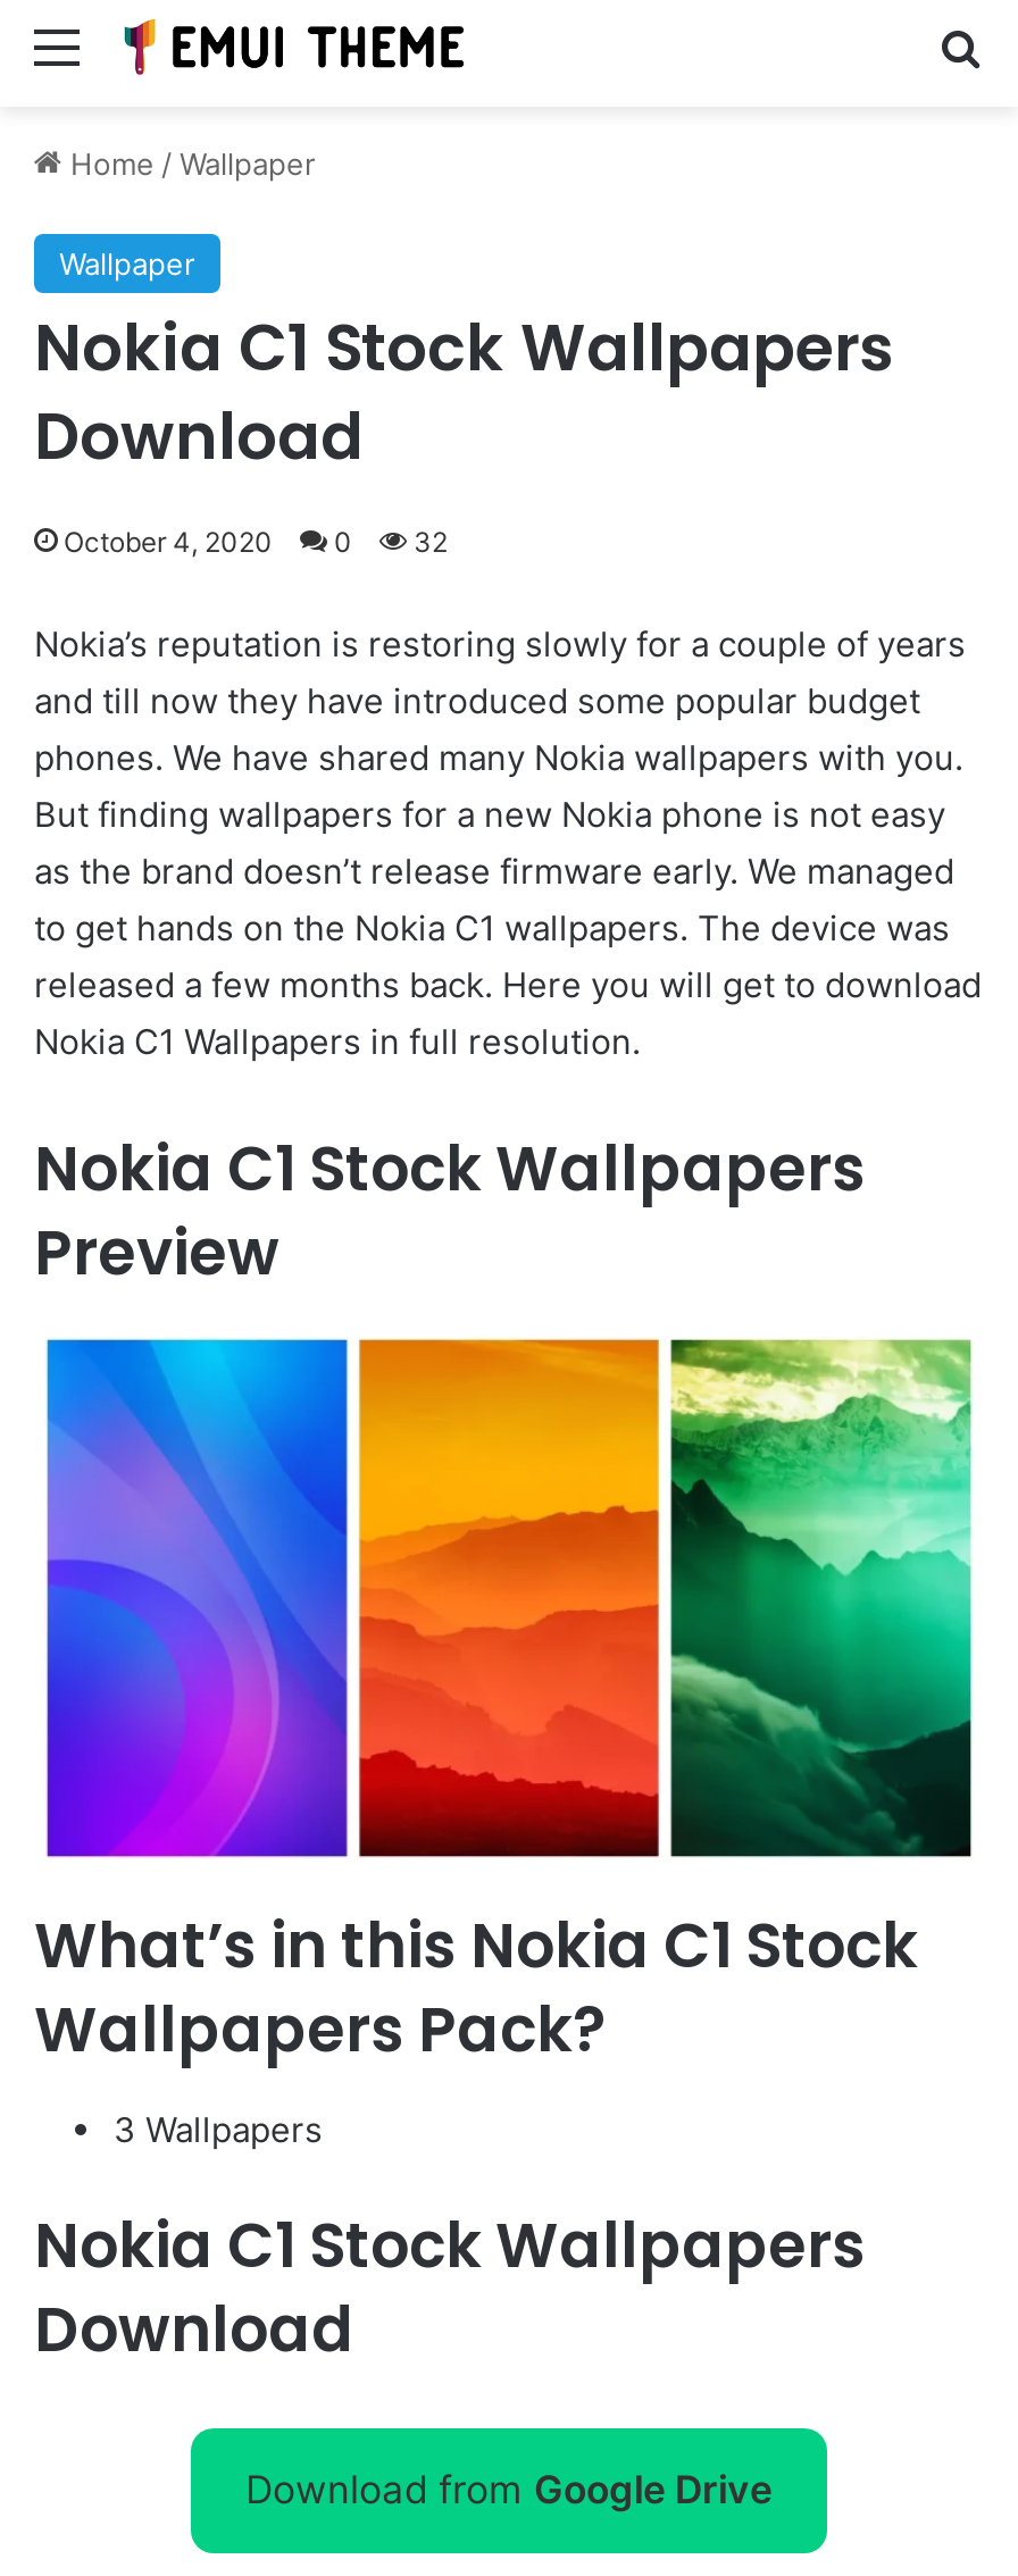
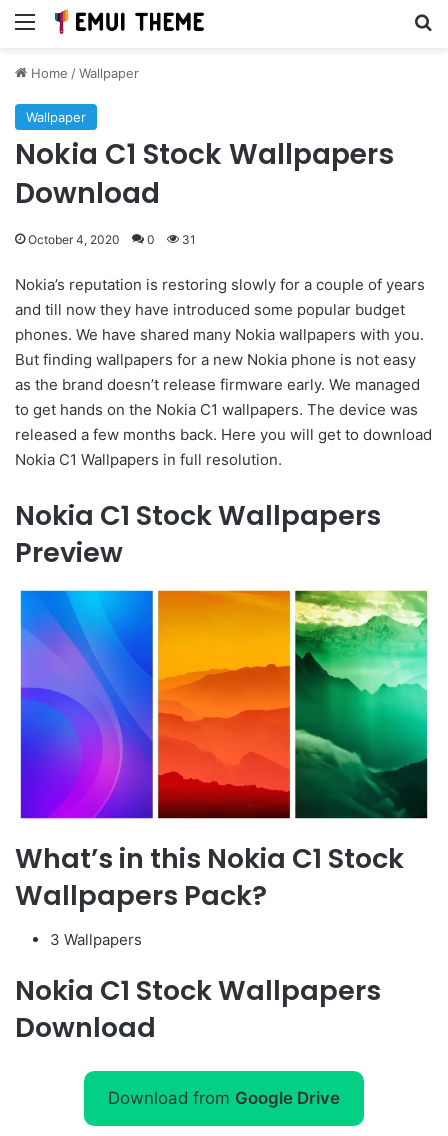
- October 4, 2020 0 32
+ October 4, 2020 0 31
